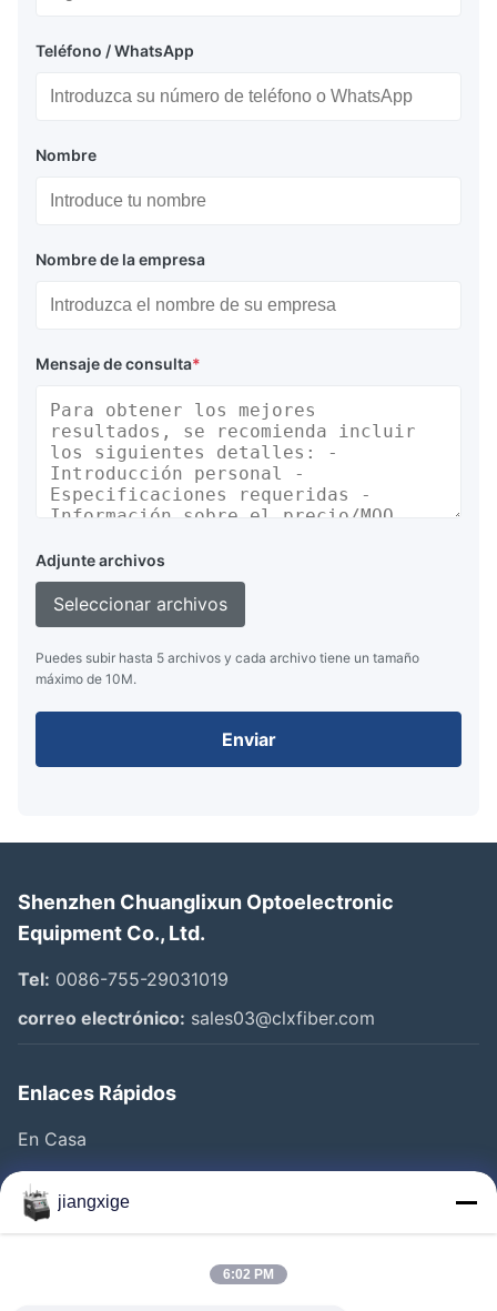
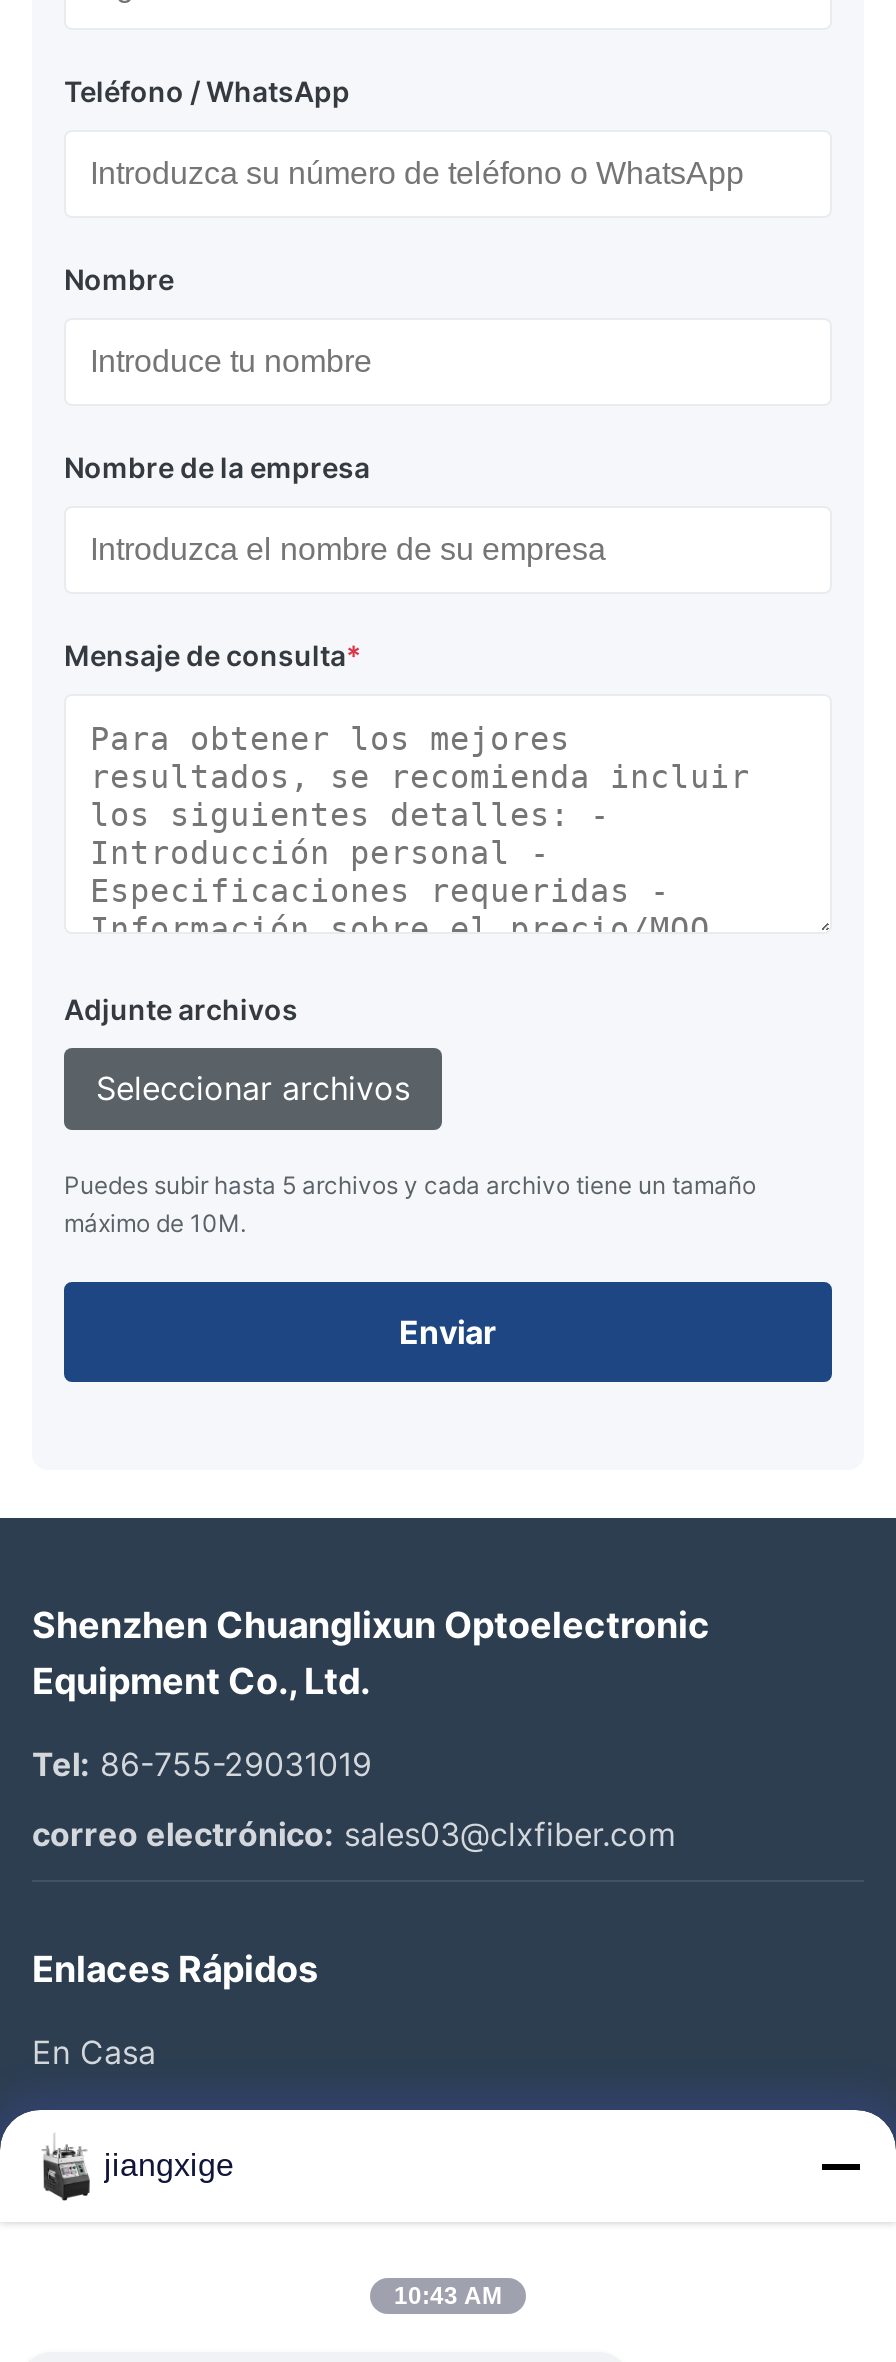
- Tel: 0086-755-29031019
+ Tel: 86-755-29031019

- 6:02 PM
+ 10:43 AM
